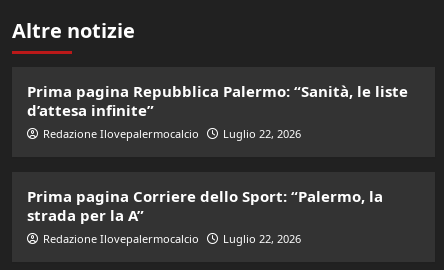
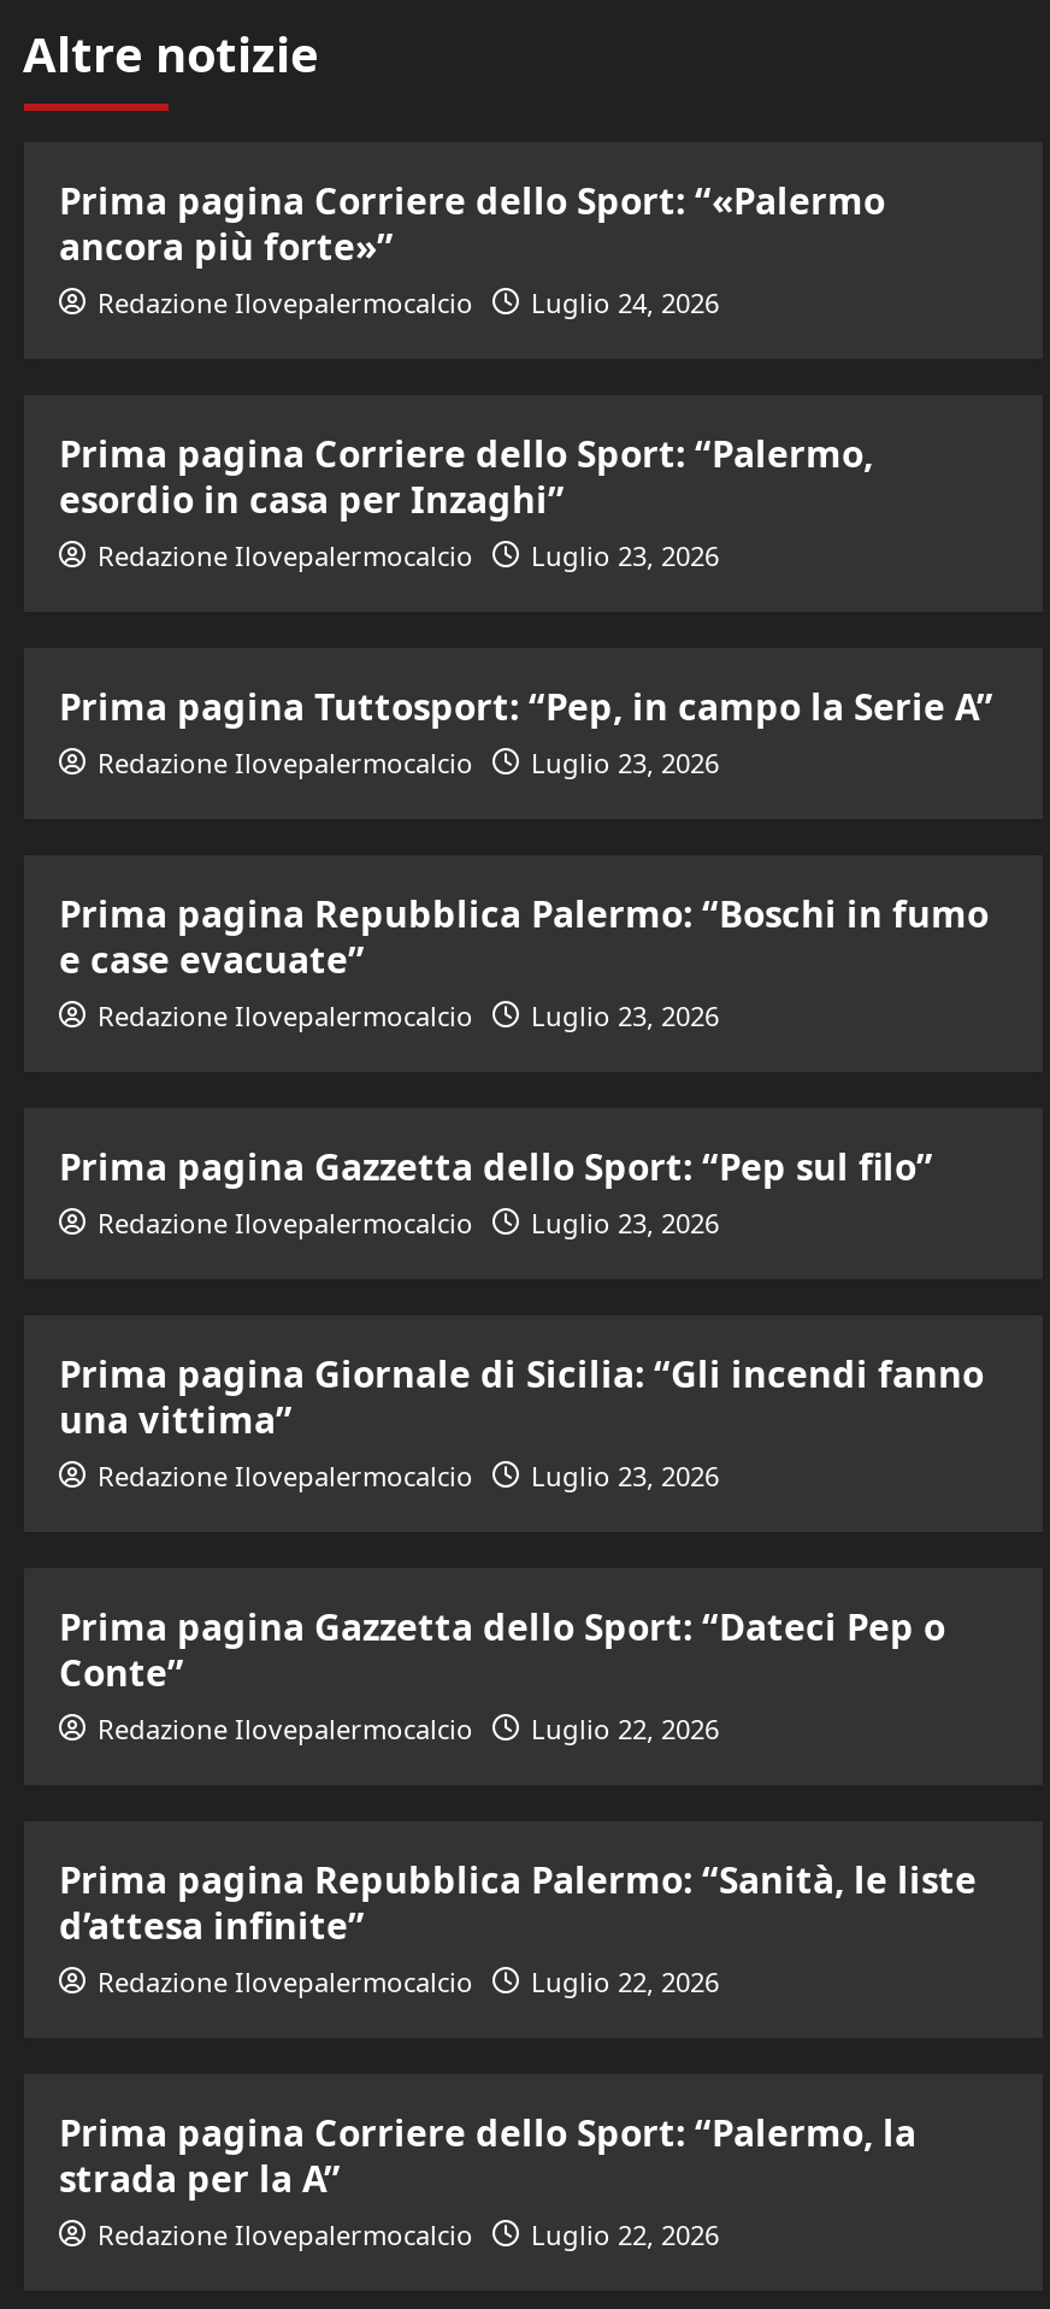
+ Prima pagina Corriere dello Sport: “«Palermo
+ ancora più forte»”
+ Redazione Ilovepalermocalcio
+ Luglio 24, 2026
+ Prima pagina Corriere dello Sport: “Palermo,
+ esordio in casa per Inzaghi”
+ Redazione Ilovepalermocalcio
+ Luglio 23, 2026
+ Prima pagina Tuttosport: “Pep, in campo la Serie A”
+ Redazione Ilovepalermocalcio
+ Luglio 23, 2026
+ Prima pagina Repubblica Palermo: “Boschi in fumo
+ e case evacuate”
+ Redazione Ilovepalermocalcio
+ Luglio 23, 2026
+ Prima pagina Gazzetta dello Sport: “Pep sul filo”
+ Redazione Ilovepalermocalcio
+ Luglio 23, 2026
+ Prima pagina Giornale di Sicilia: “Gli incendi fanno
+ una vittima”
+ Redazione Ilovepalermocalcio
+ Luglio 23, 2026
+ Prima pagina Gazzetta dello Sport: “Dateci Pep o
+ Conte”
+ Redazione Ilovepalermocalcio
+ Luglio 22, 2026
